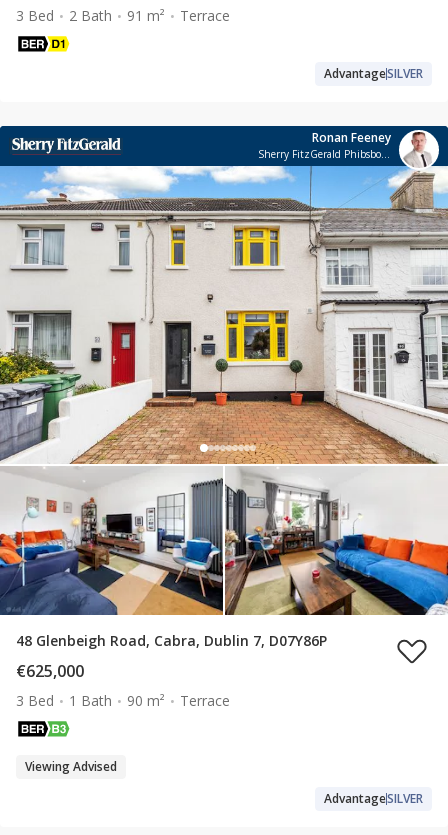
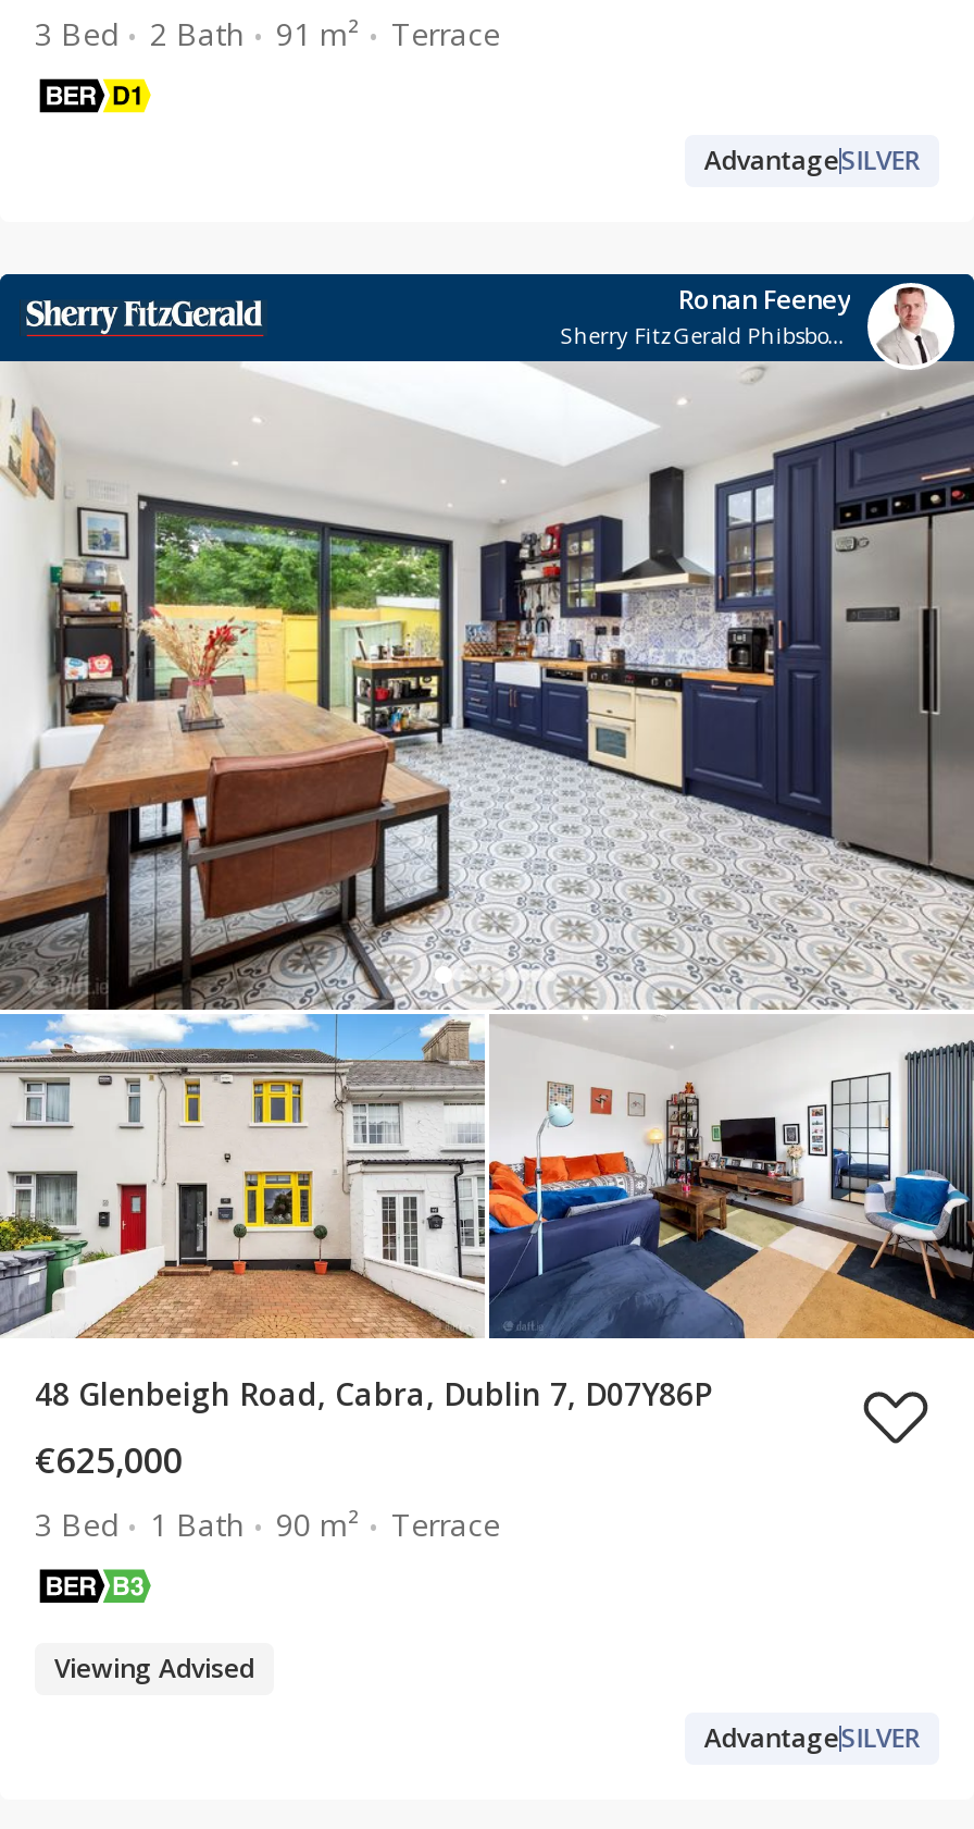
- [image]
+ [image]
